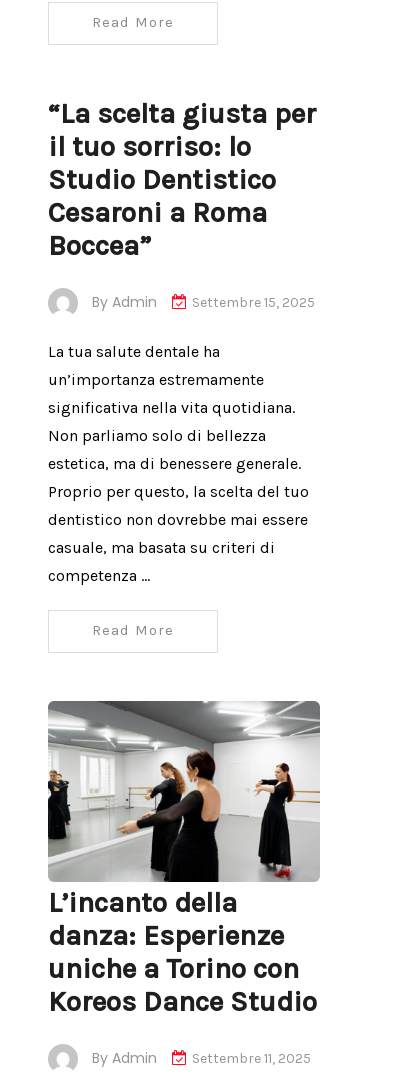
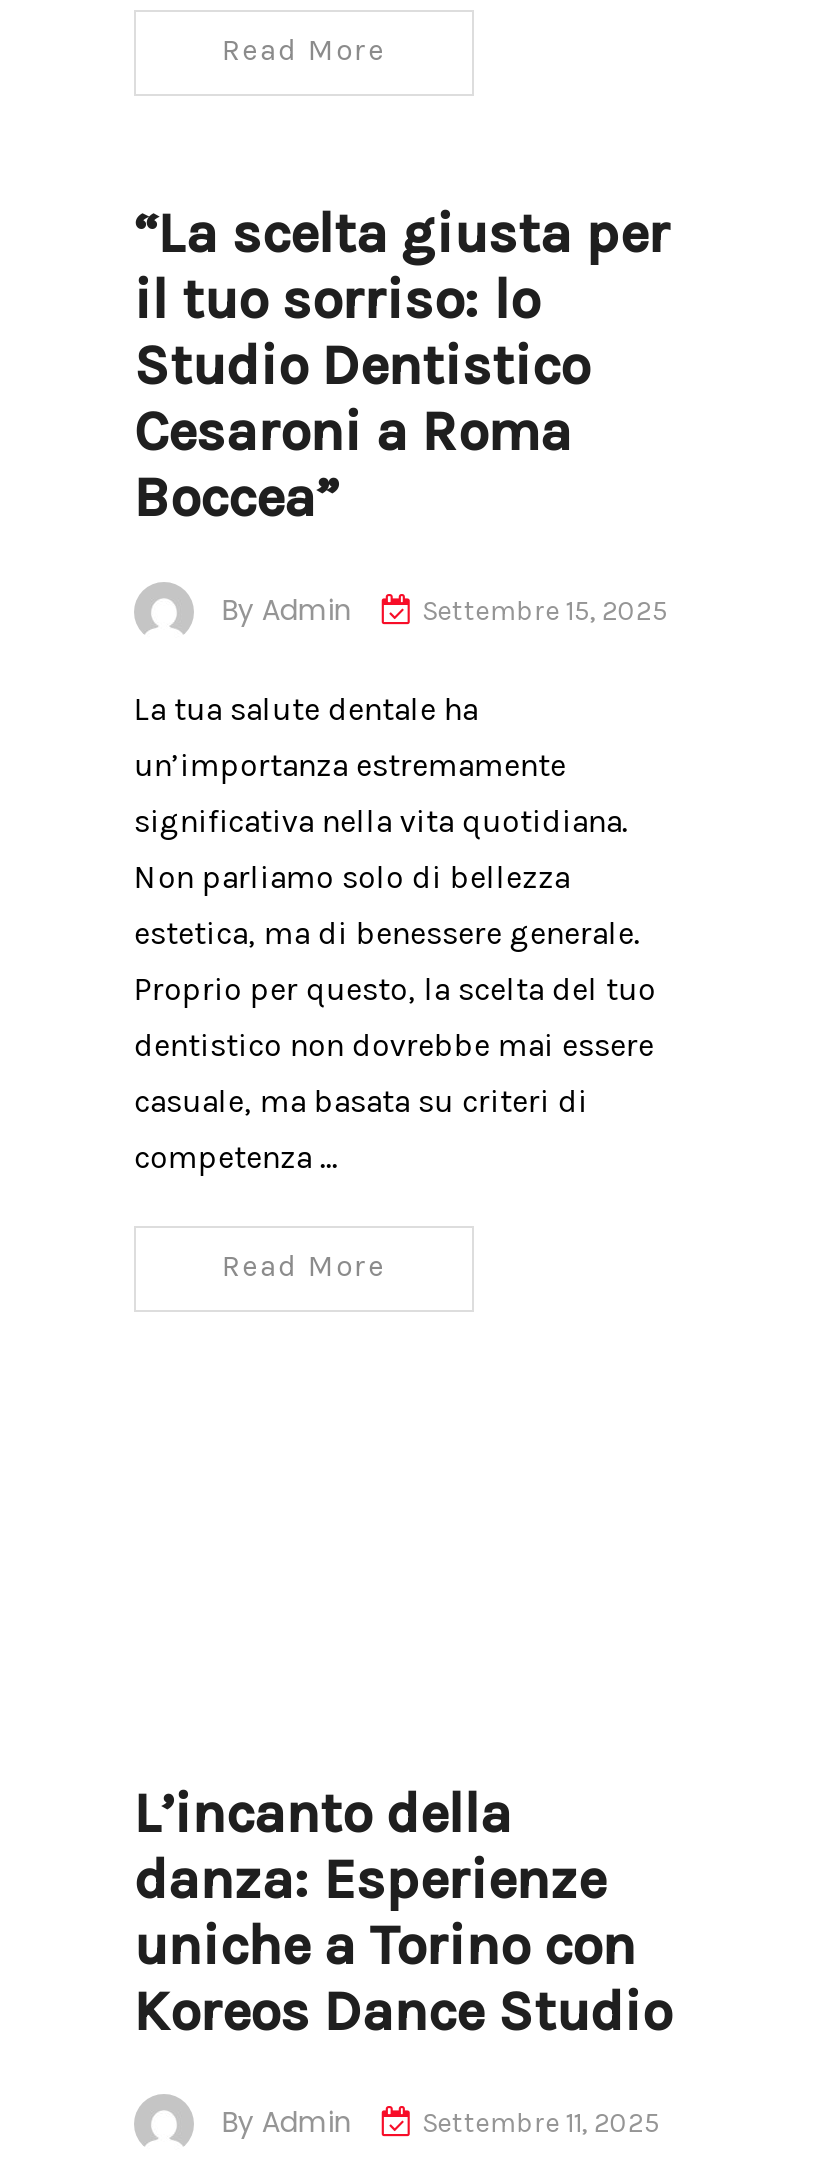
- [image]
